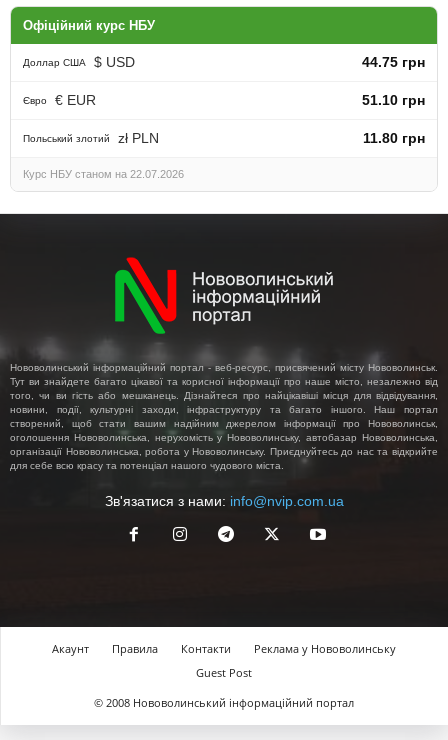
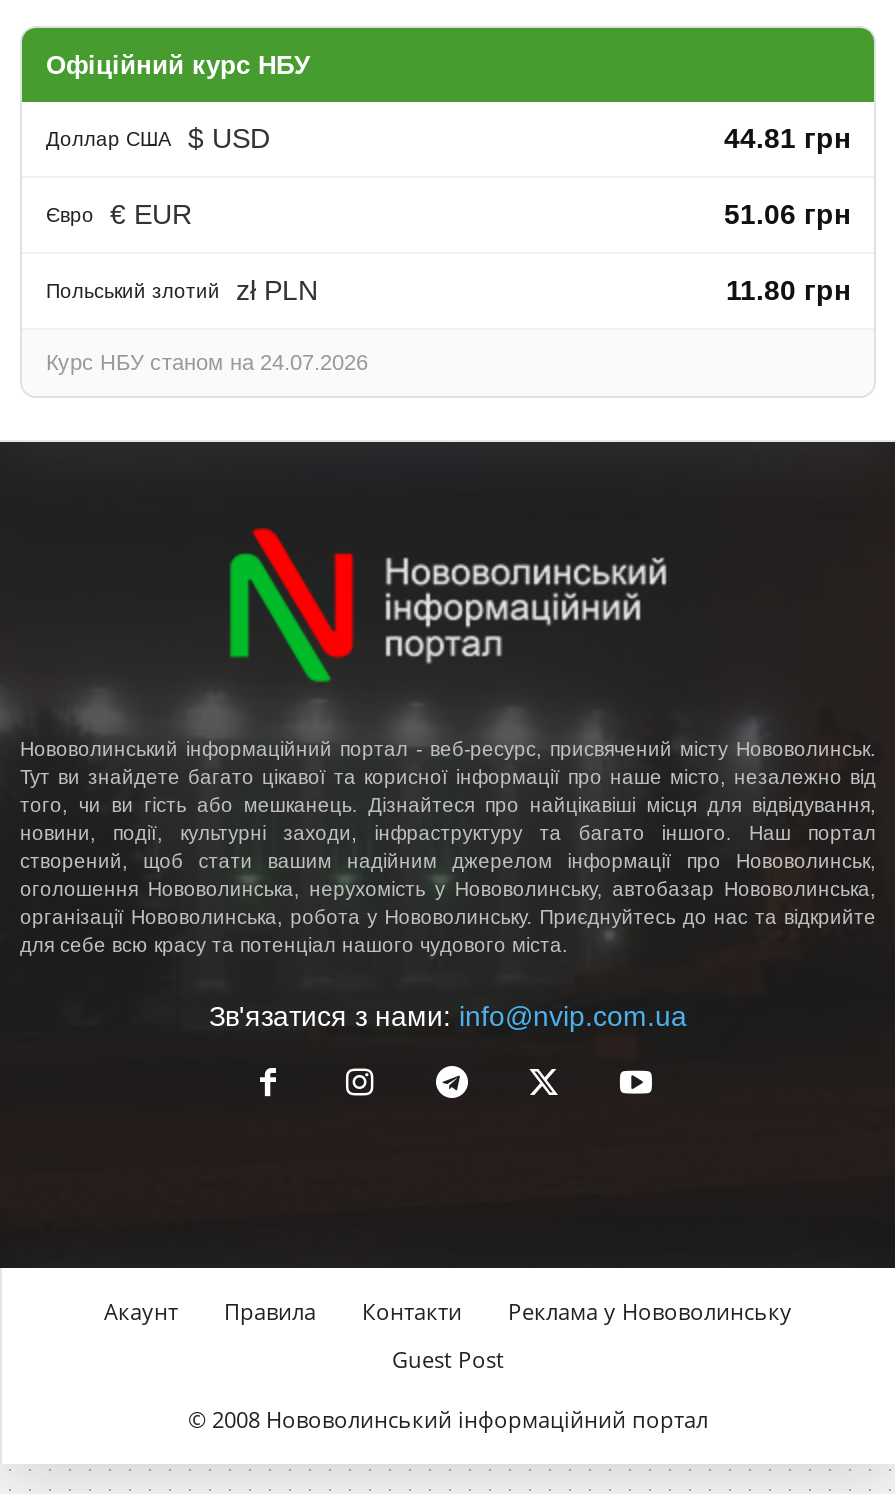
- 44.75 грн
+ 44.81 грн

- 51.10 грн
+ 51.06 грн

- Курс НБУ станом на 22.07.2026
+ Курс НБУ станом на 24.07.2026
